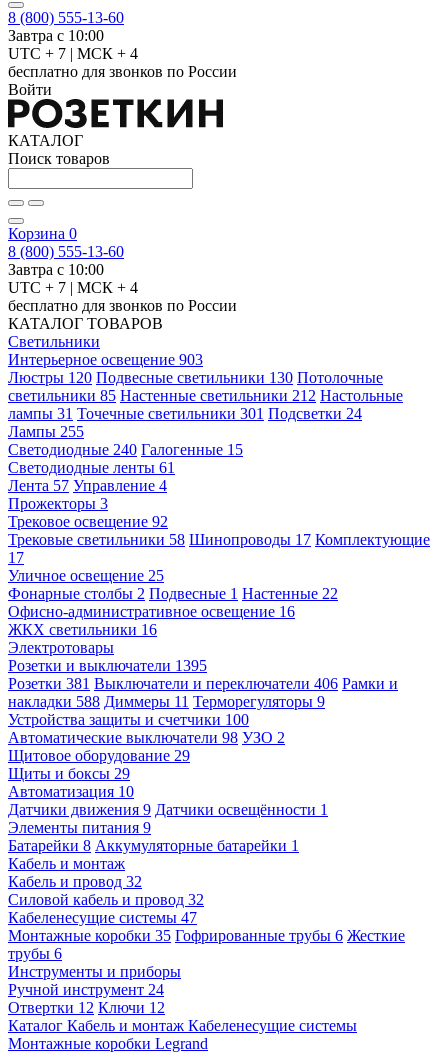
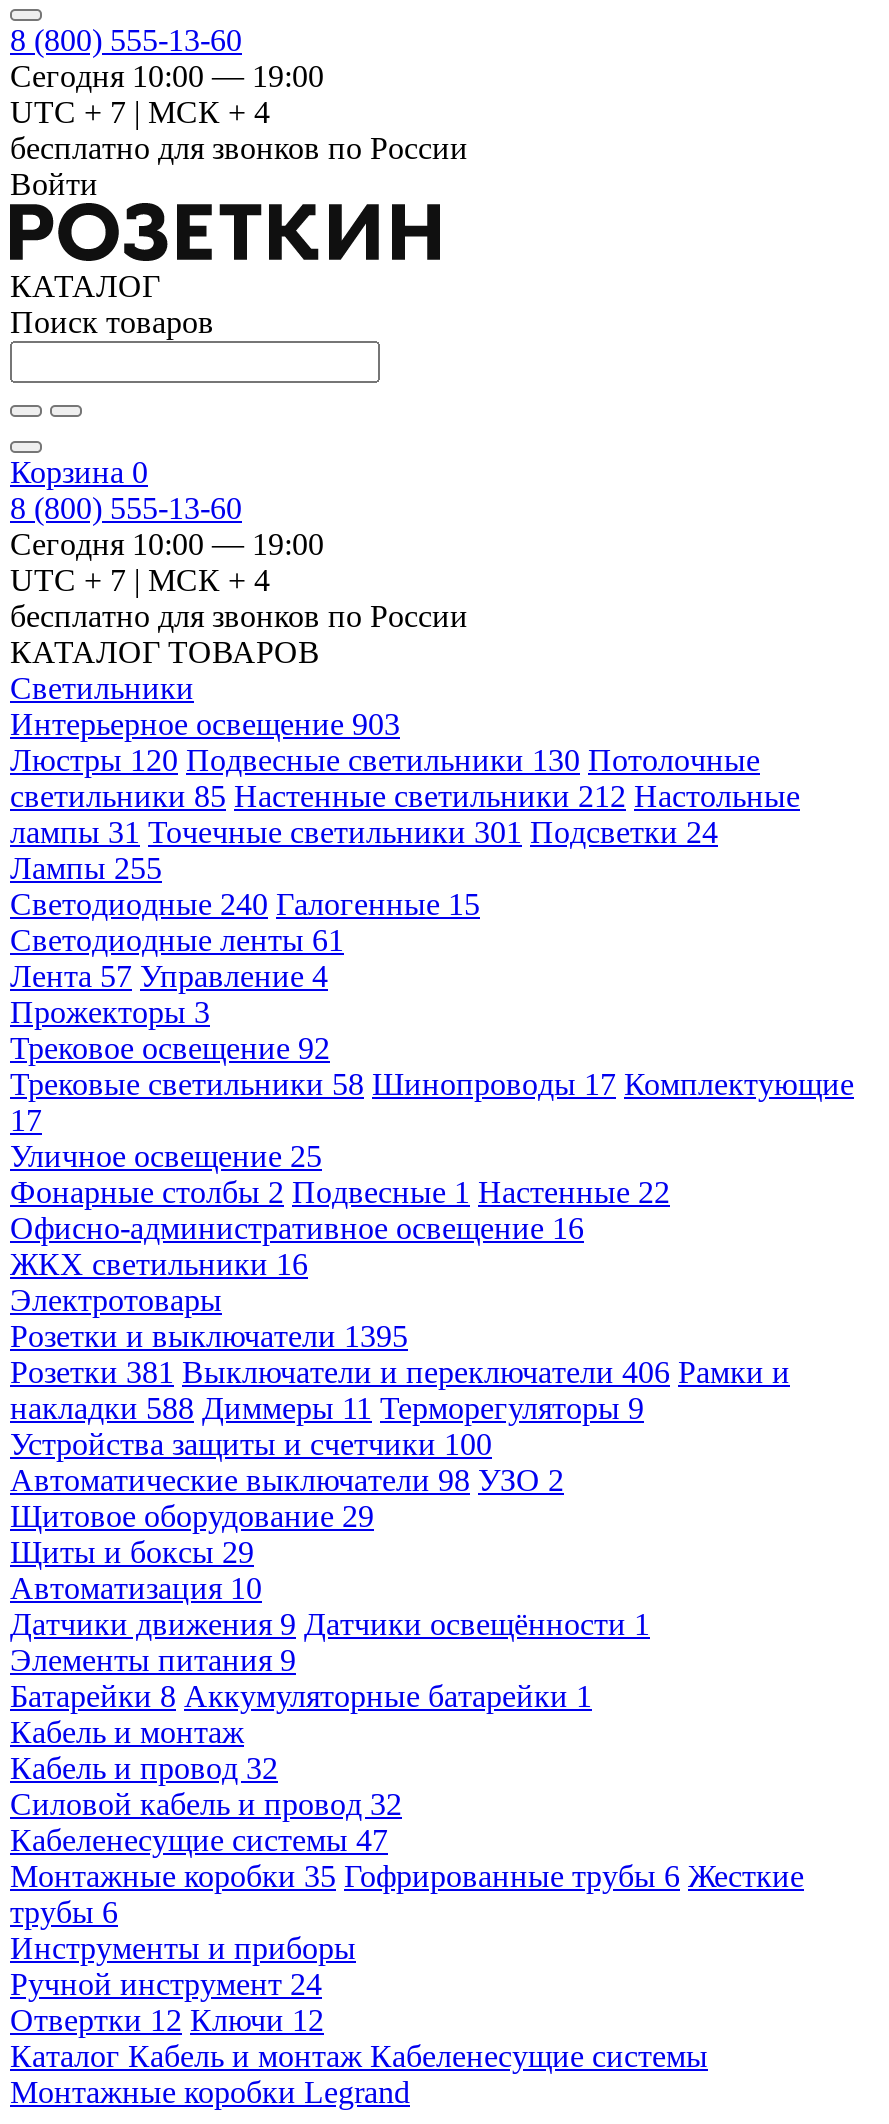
- Завтра с 10:00
+ Сегодня 10:00 — 19:00

- Завтра с 10:00
+ Сегодня 10:00 — 19:00
